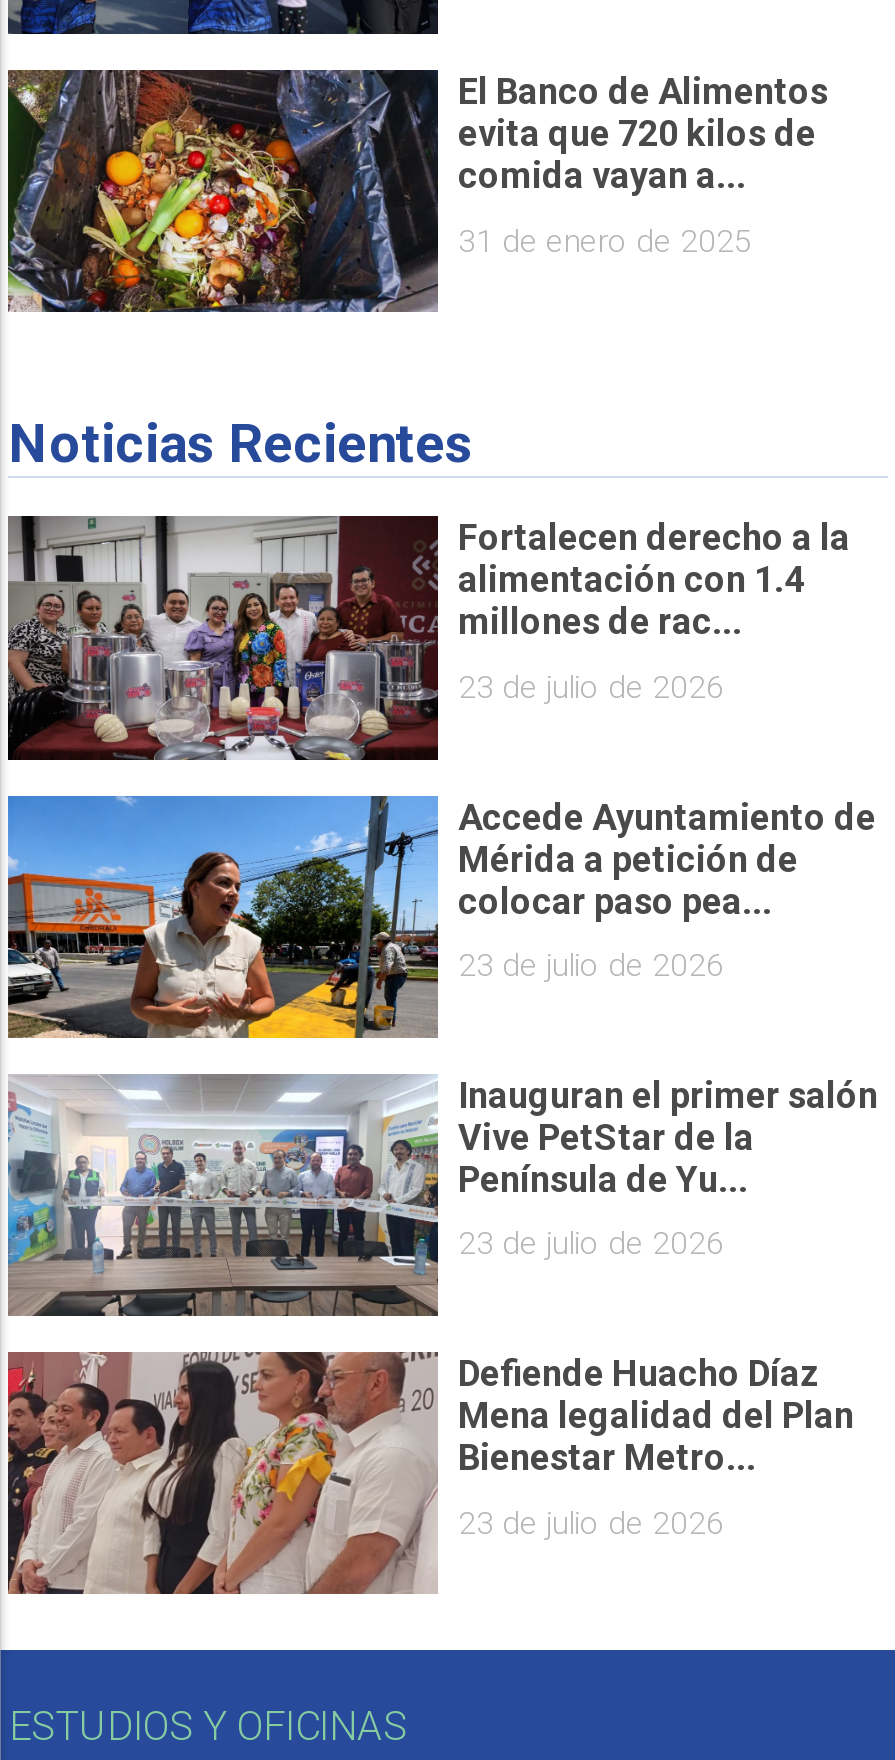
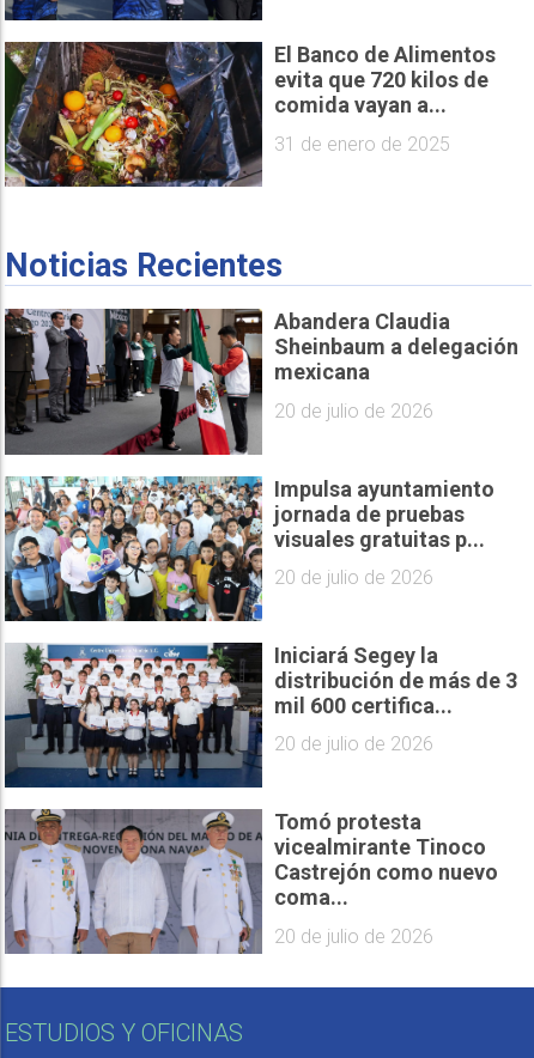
- [image]
- Fortalecen derecho a la
- alimentación con 1.4
- millones de rac...
+ [image]
+ Abandera Claudia
+ Sheinbaum a delegación
+ mexicana

- 23 de julio de 2026
+ 20 de julio de 2026

- [image]
- Accede Ayuntamiento de
- Mérida a petición de
- colocar paso pea...
+ [image]
+ Impulsa ayuntamiento
+ jornada de pruebas
+ visuales gratuitas p...

- 23 de julio de 2026
+ 20 de julio de 2026

- [image]
- Inauguran el primer salón
- Vive PetStar de la
- Península de Yu...
+ [image]
+ Iniciará Segey la
+ distribución de más de 3
+ mil 600 certifica...

- 23 de julio de 2026
+ 20 de julio de 2026

- [image]
- Defiende Huacho Díaz
- Mena legalidad del Plan
- Bienestar Metro...
+ [image]
+ Tomó protesta
+ vicealmirante Tinoco
+ Castrejón como nuevo
+ coma...

- 23 de julio de 2026
+ 20 de julio de 2026
